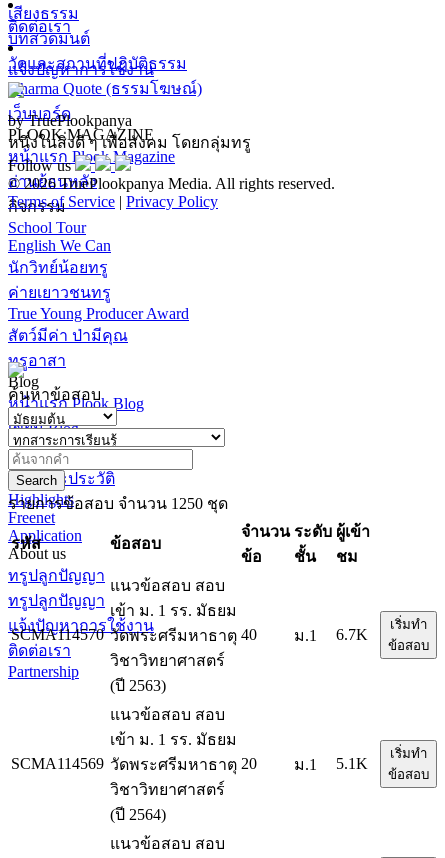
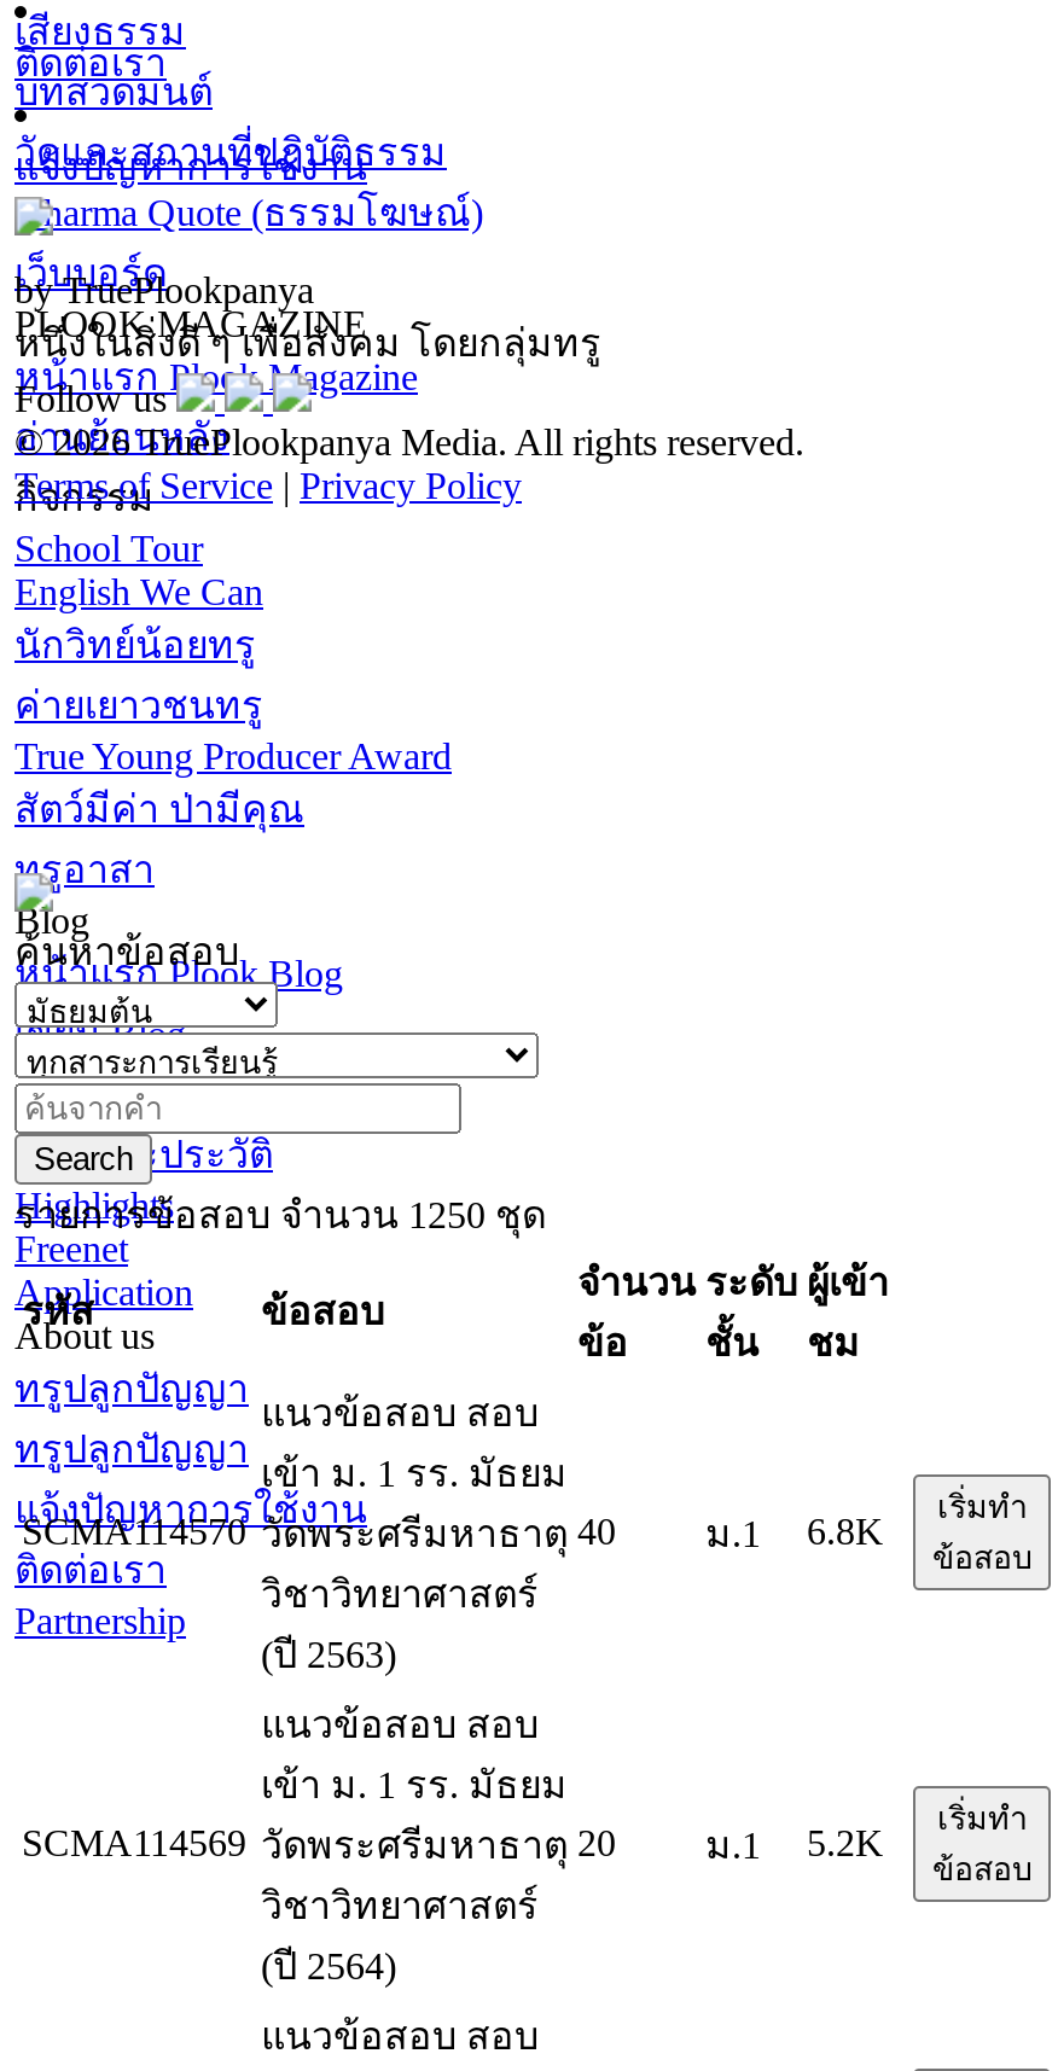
- ม.1 6.7K
+ ม.1 6.8K

- ม.1 5.1K
+ ม.1 5.2K
